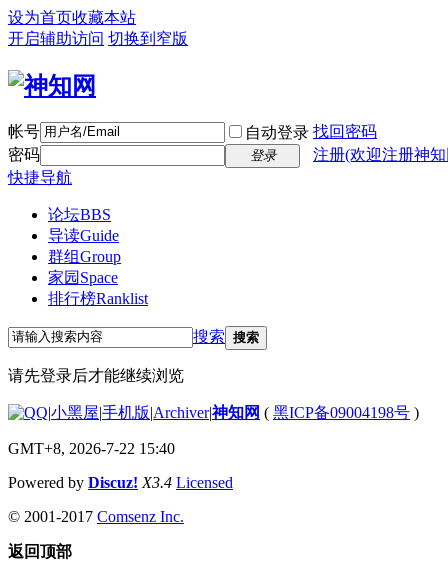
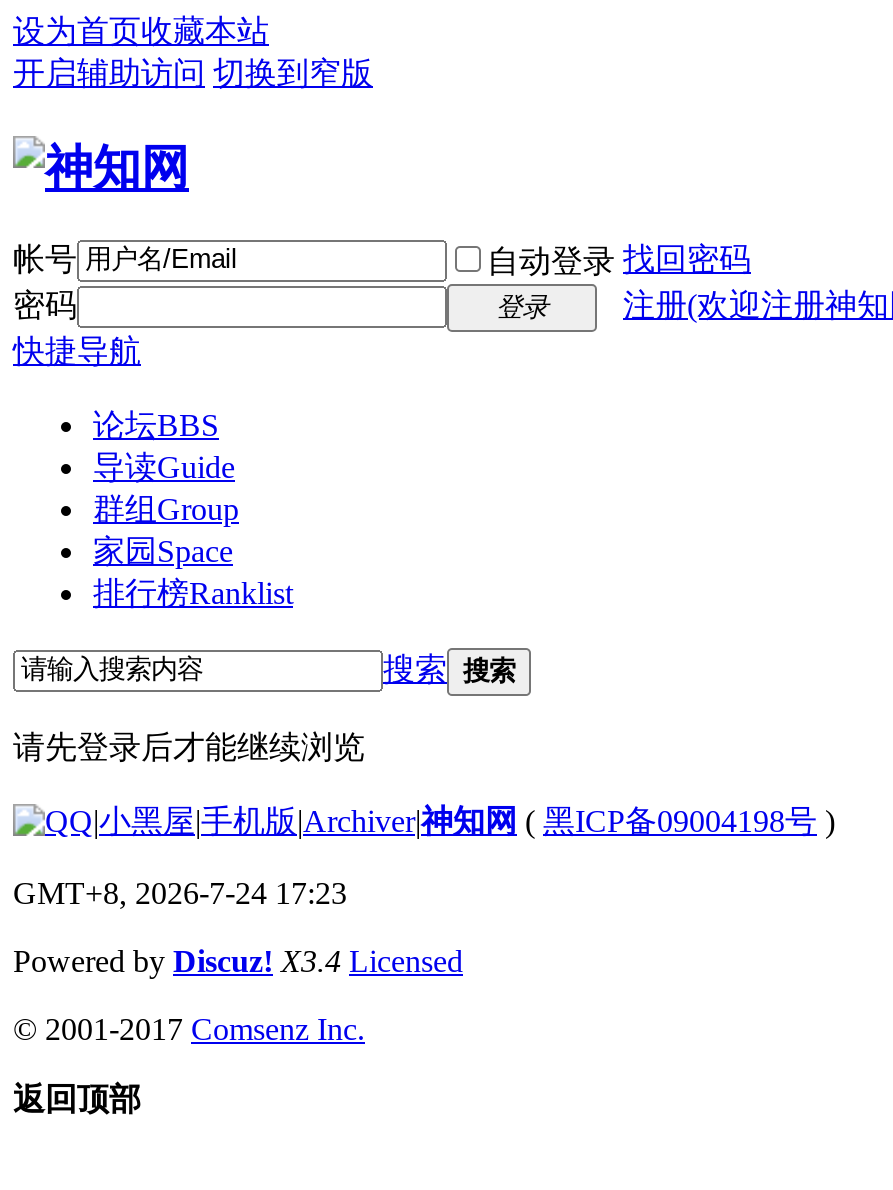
- GMT+8, 2026-7-22 15:40
+ GMT+8, 2026-7-24 17:23
